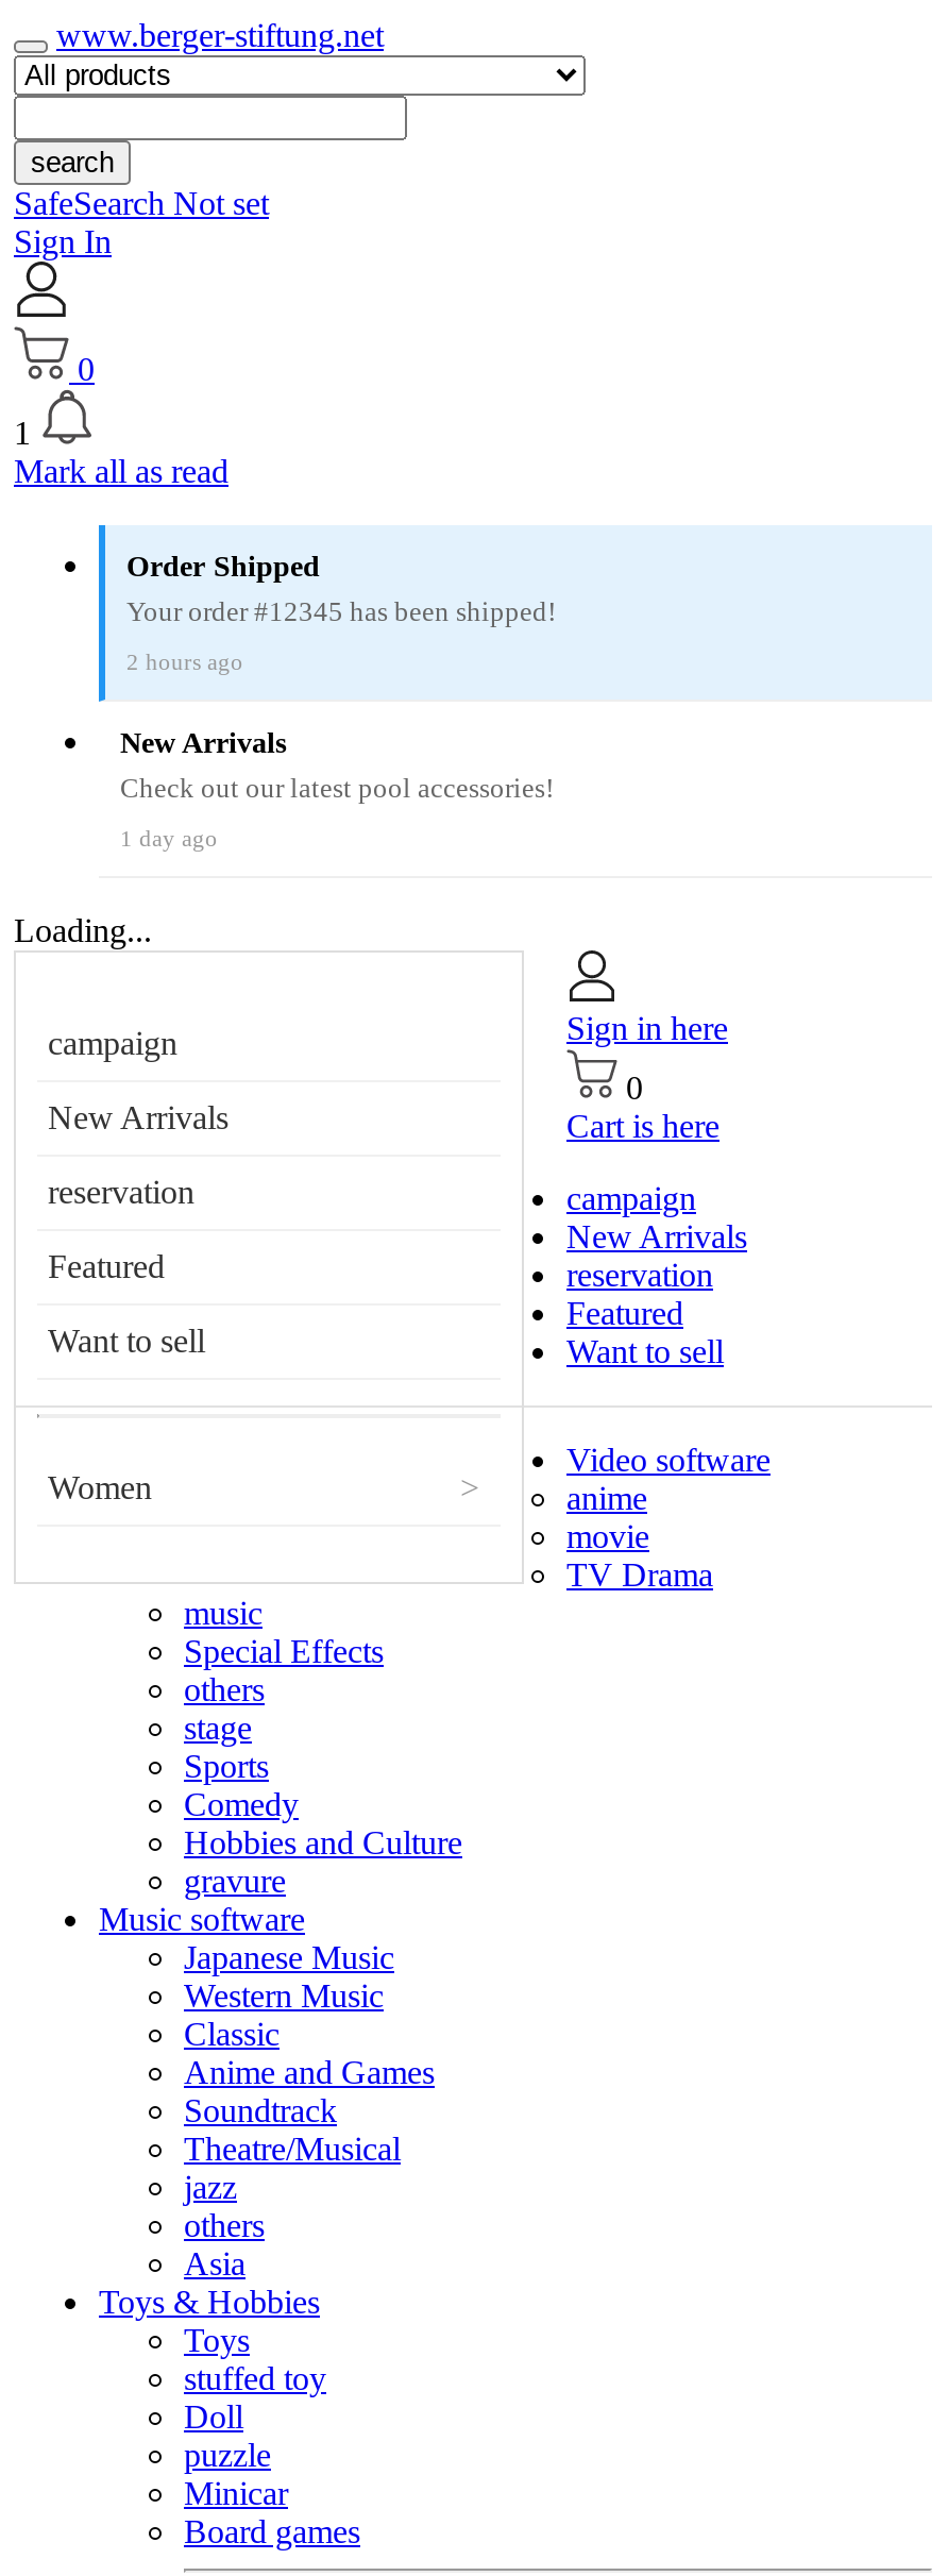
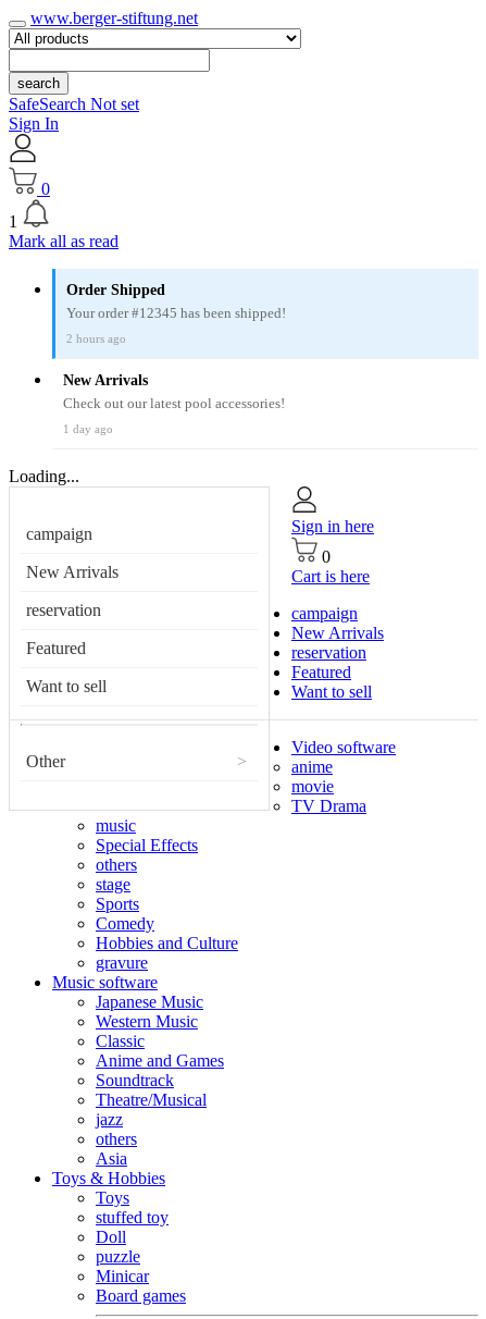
- Women
+ Other
